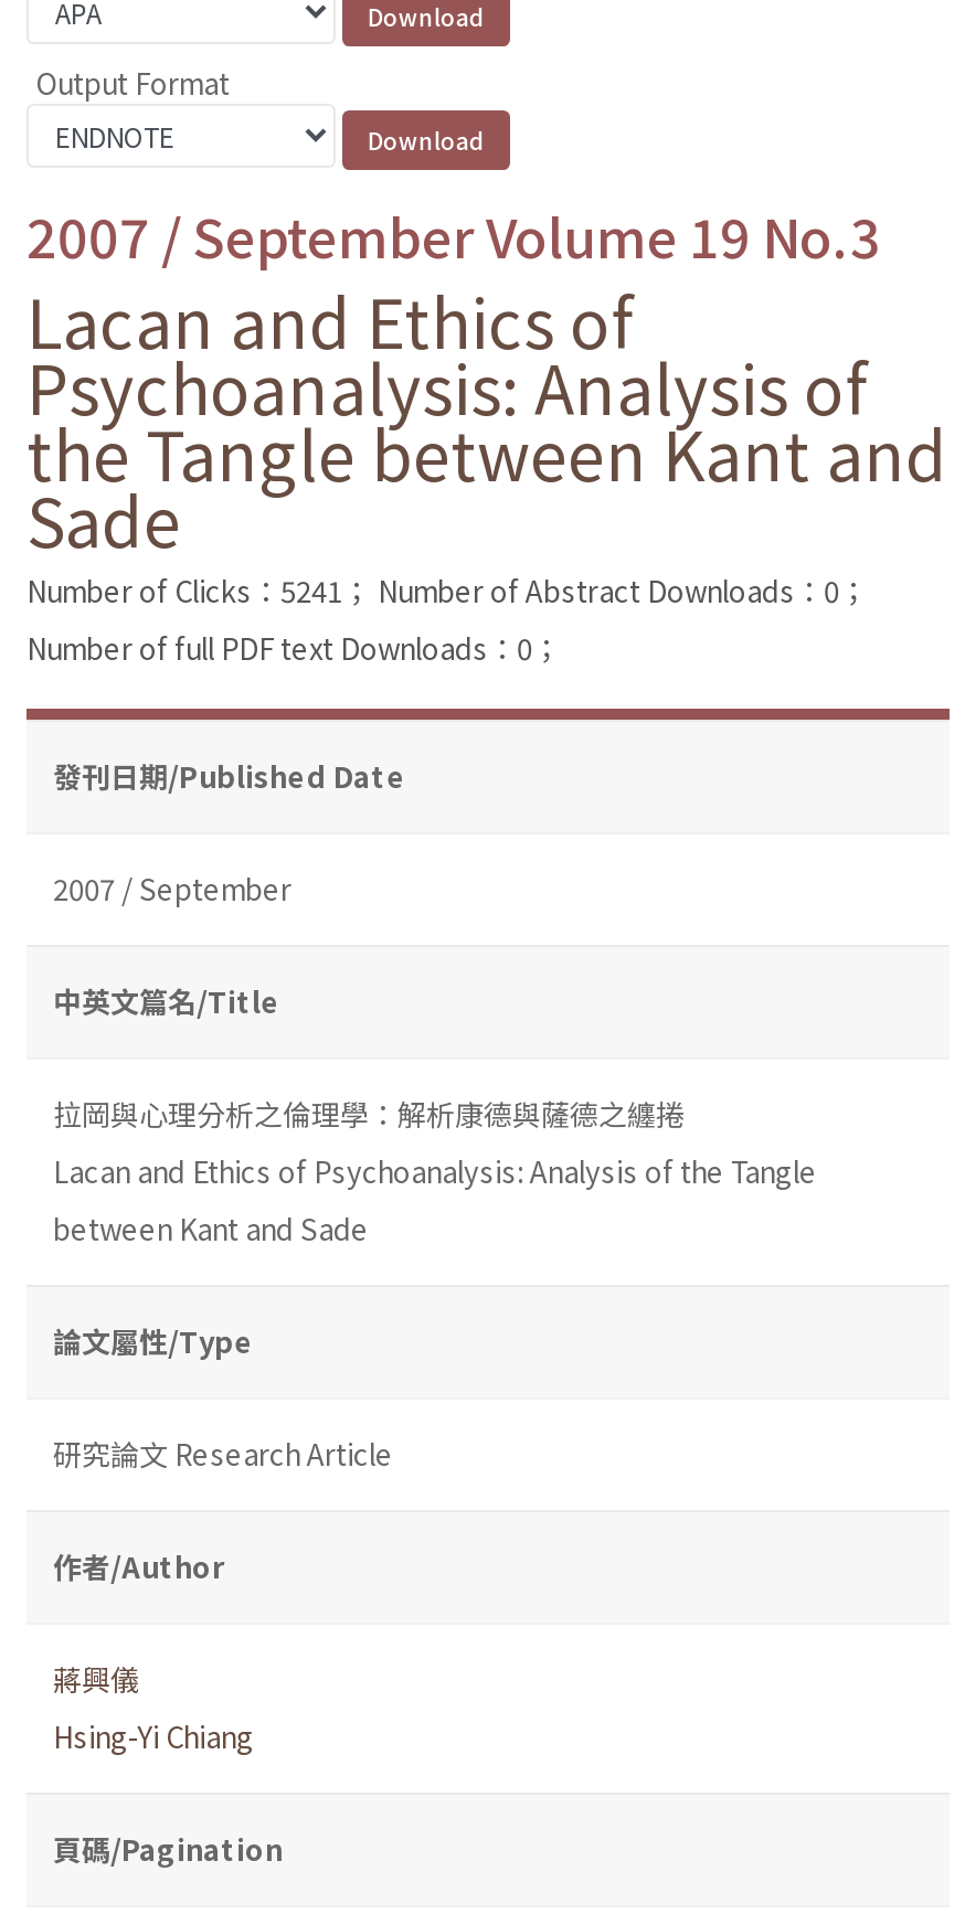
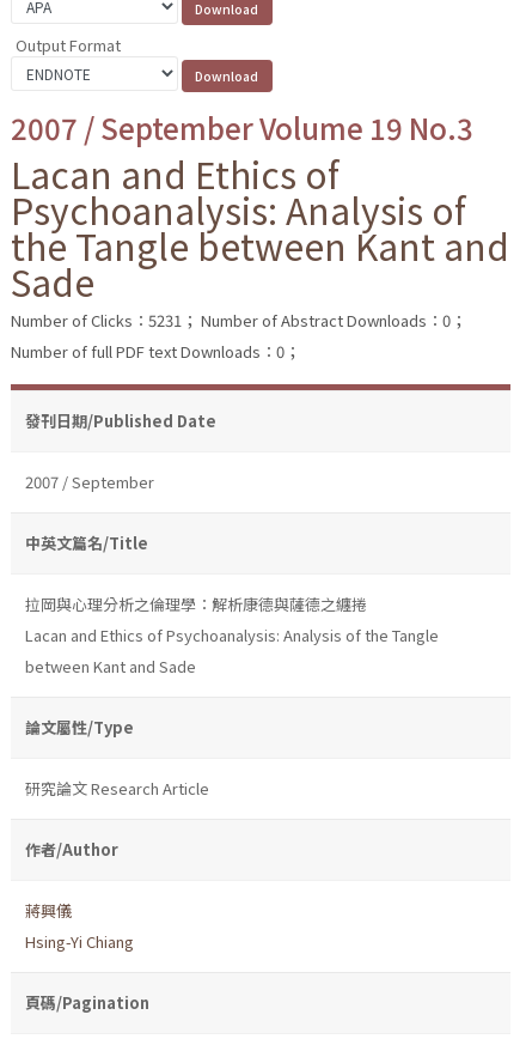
- Number of Clicks：5241； Number of Abstract Downloads：0；
+ Number of Clicks：5231； Number of Abstract Downloads：0；
